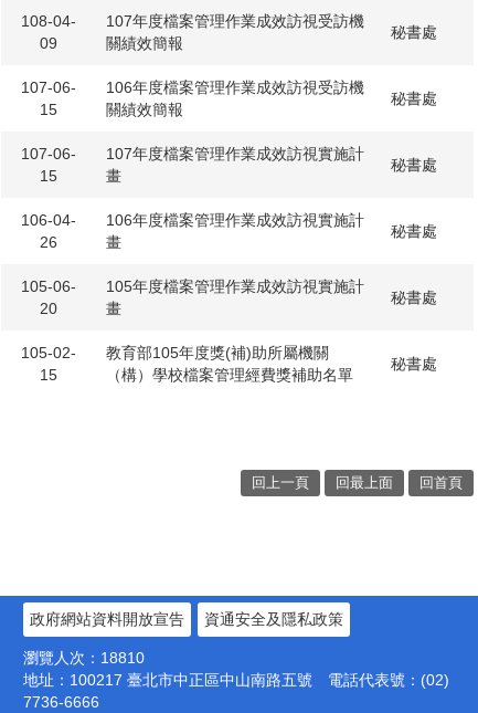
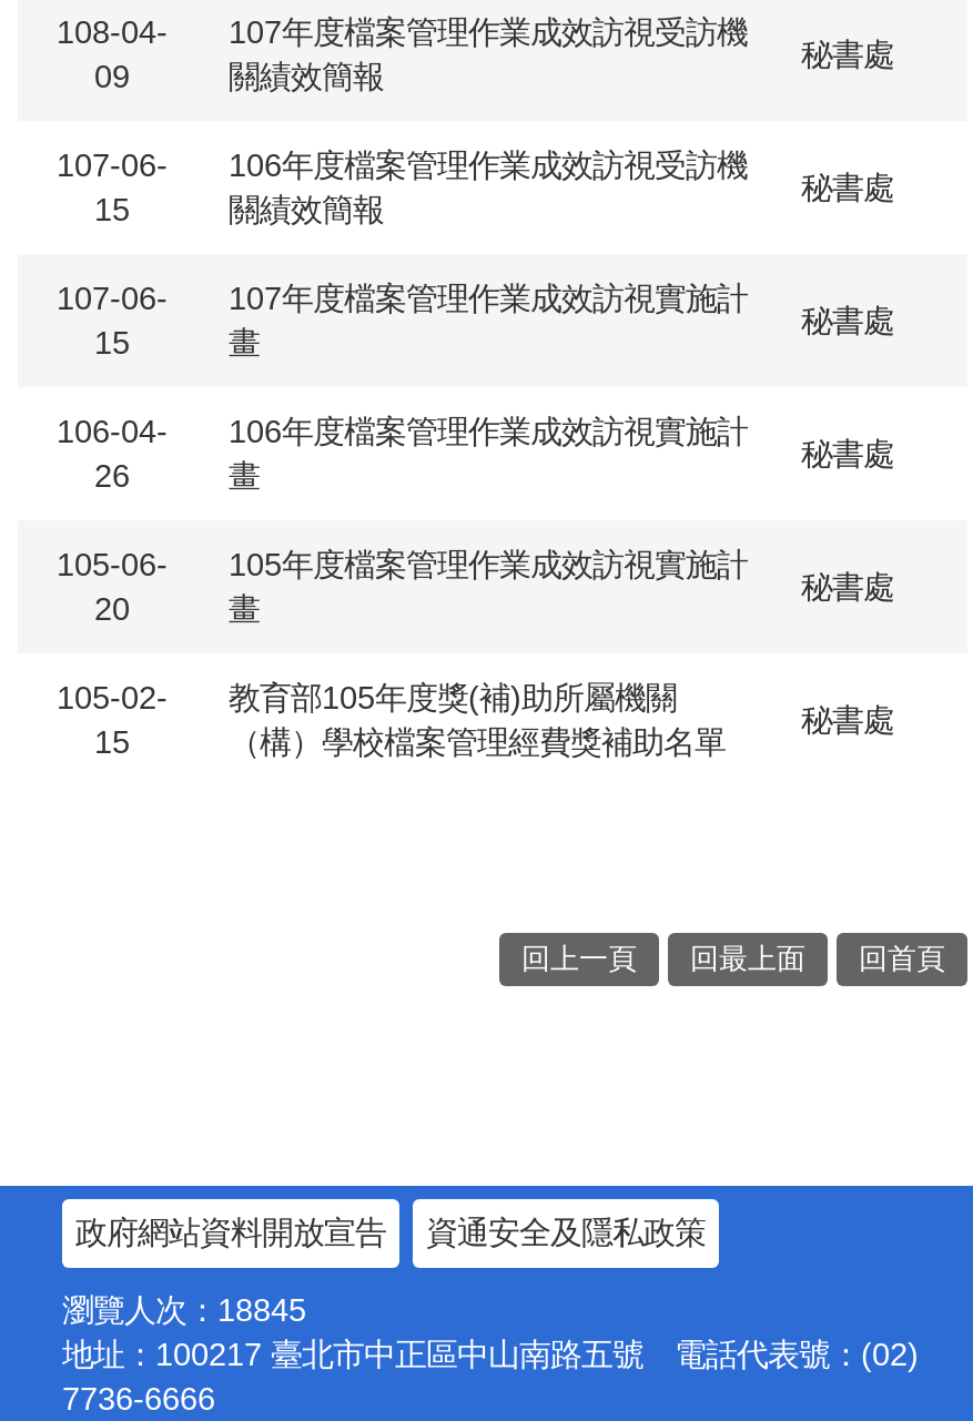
- 瀏覽人次：18810
+ 瀏覽人次：18845
